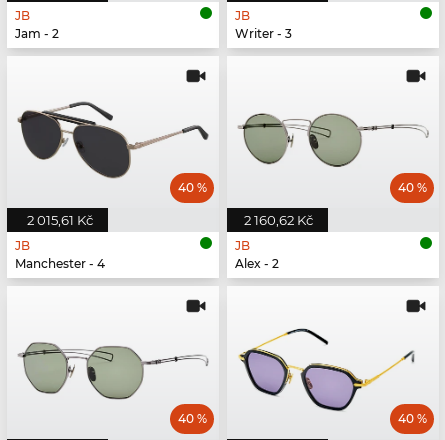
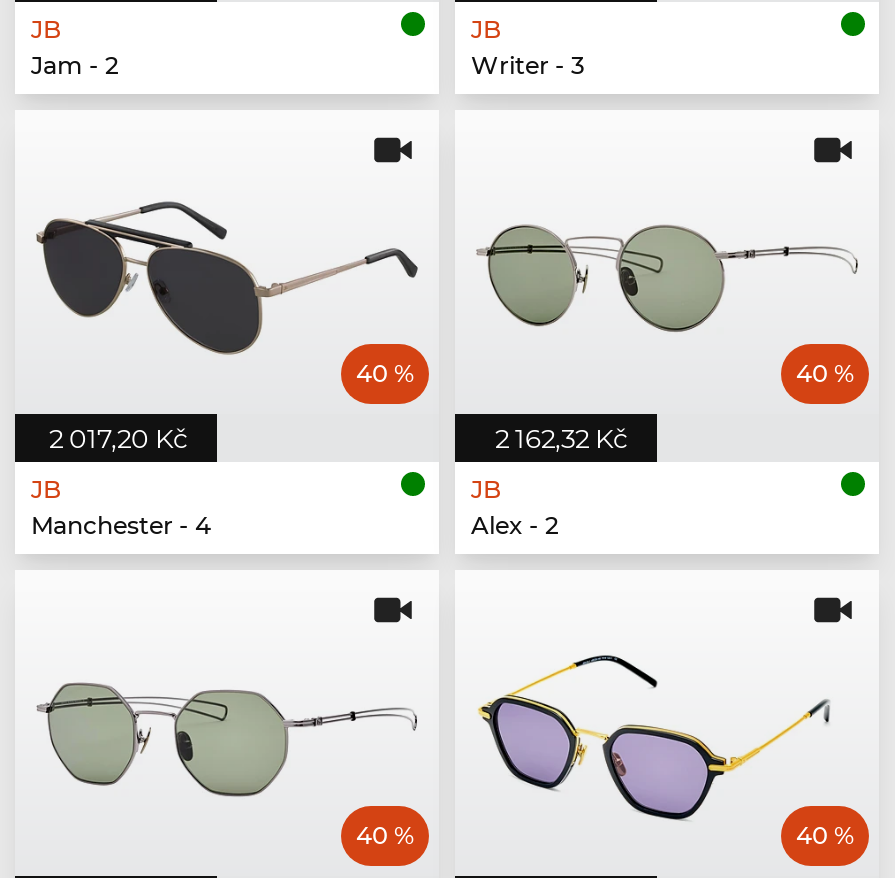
- 2 015,61 Kč
+ 2 017,20 Kč

- 2 160,62 Kč
+ 2 162,32 Kč
